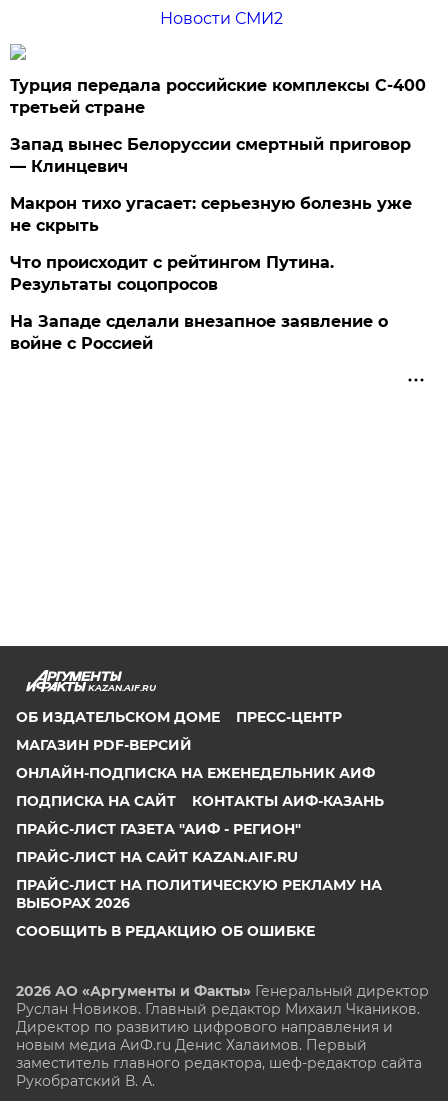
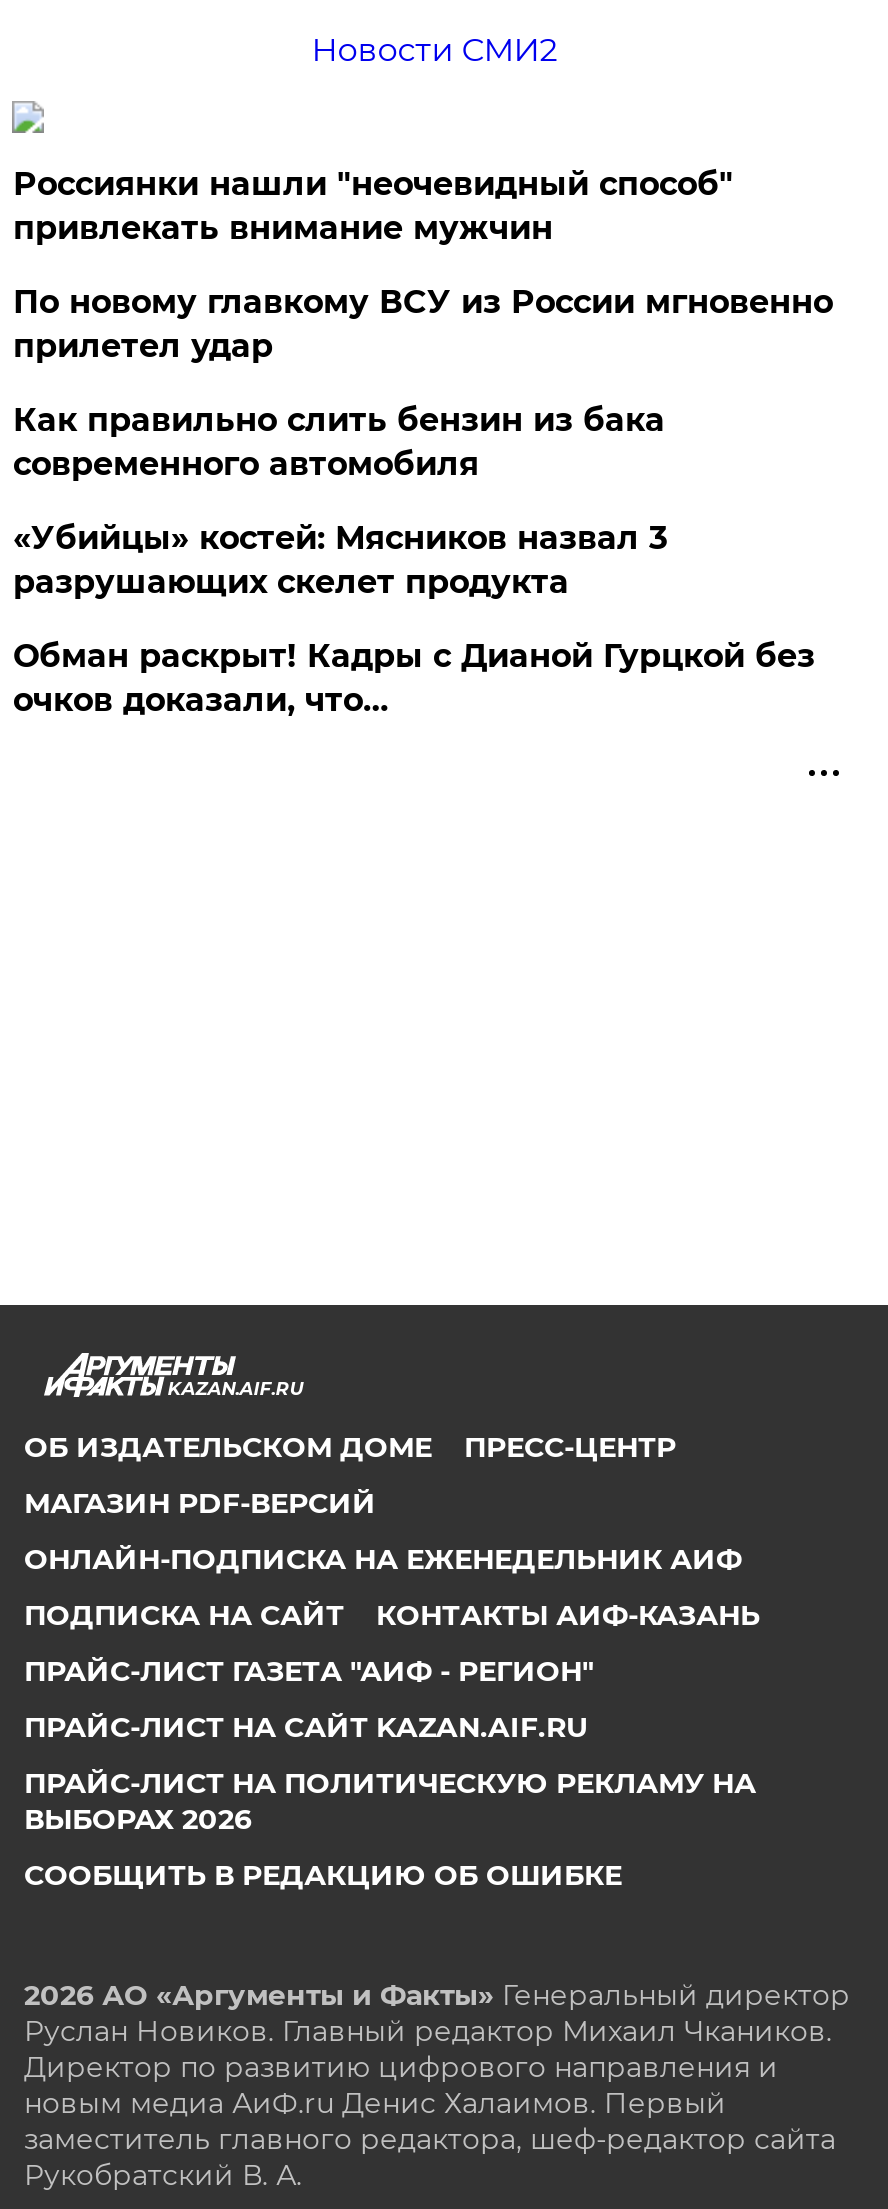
- Турция передала российские комплексы С-400
- третьей стране
+ Россиянки нашли "неочевидный способ"
+ привлекать внимание мужчин

- Запад вынес Белоруссии смертный приговор
- — Клинцевич
+ По новому главкому ВСУ из России мгновенно
+ прилетел удар

- Макрон тихо угасает: серьезную болезнь уже
- не скрыть
+ Как правильно слить бензин из бака
+ современного автомобиля

- Что происходит с рейтингом Путина.
- Результаты соцопросов
+ «Убийцы» костей: Мясников назвал 3
+ разрушающих скелет продукта

- На Западе сделали внезапное заявление о
- войне с Россией
+ Обман раскрыт! Кадры с Дианой Гурцкой без
+ очков доказали, что…
